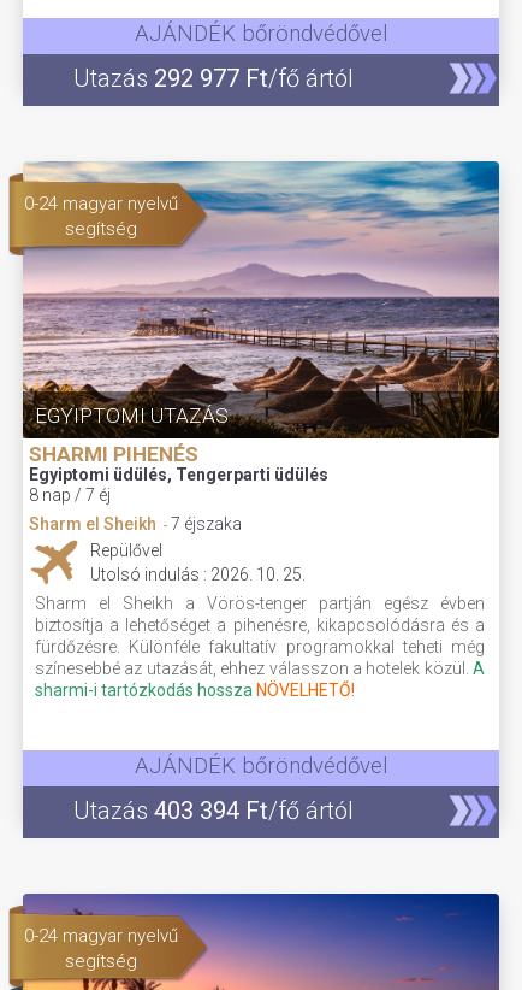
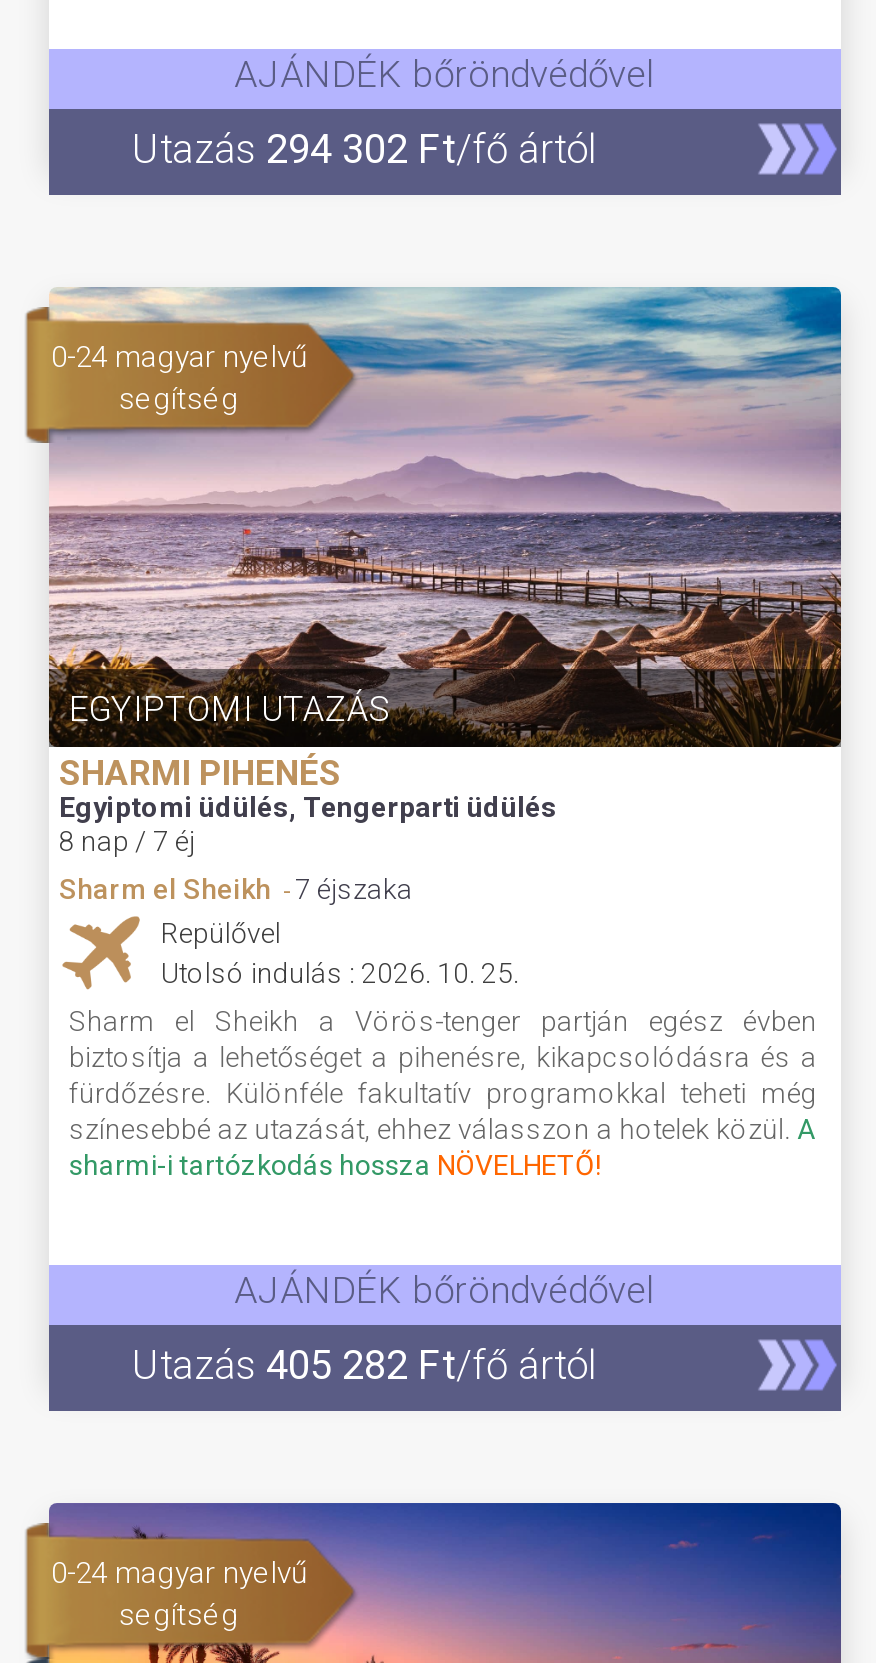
- Utazás 292 977 Ft/fő ártól
+ Utazás 294 302 Ft/fő ártól

- Utazás 403 394 Ft/fő ártól
+ Utazás 405 282 Ft/fő ártól
